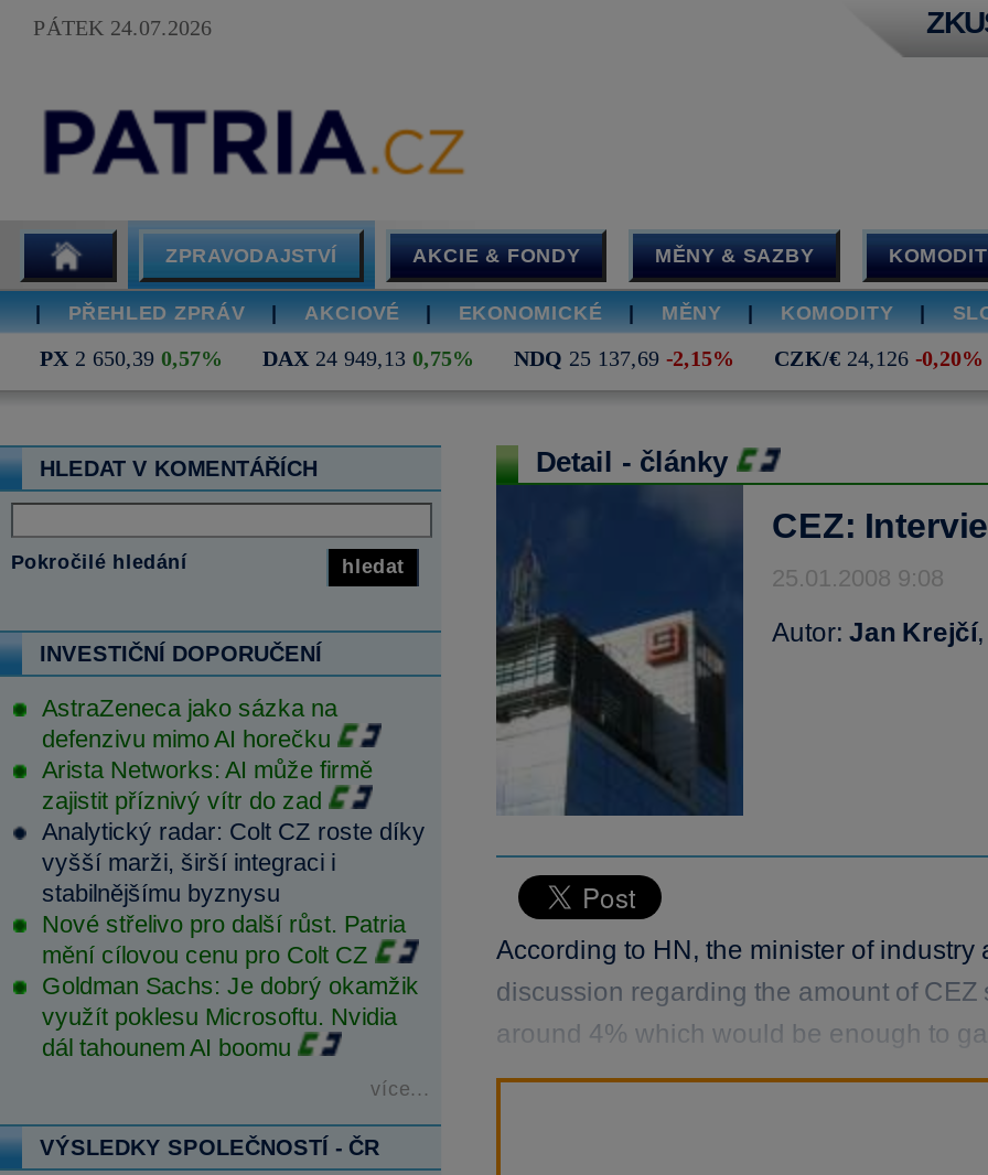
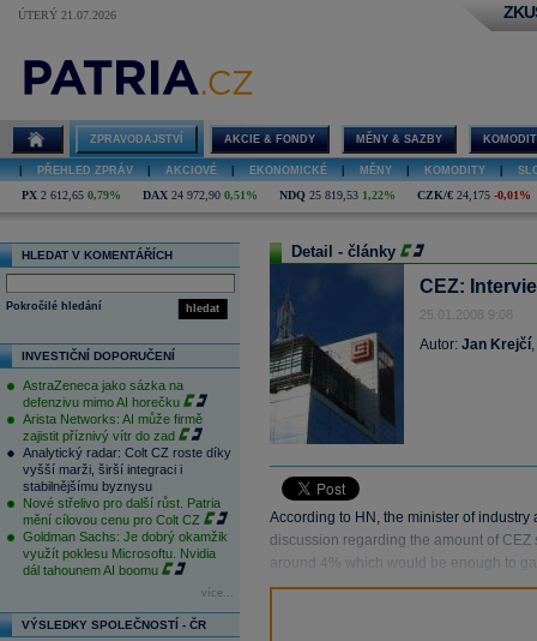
- PÁTEK 24.07.2026
+ ÚTERÝ 21.07.2026

- PX 2 650,39 0,57%
+ PX 2 612,65 0,79%

- DAX 24 949,13 0,75%
+ DAX 24 972,90 0,51%

- NDQ 25 137,69 -2,15%
+ NDQ 25 819,53 1,22%

- CZK/€ 24,126 -0,20%
+ CZK/€ 24,175 -0,01%
